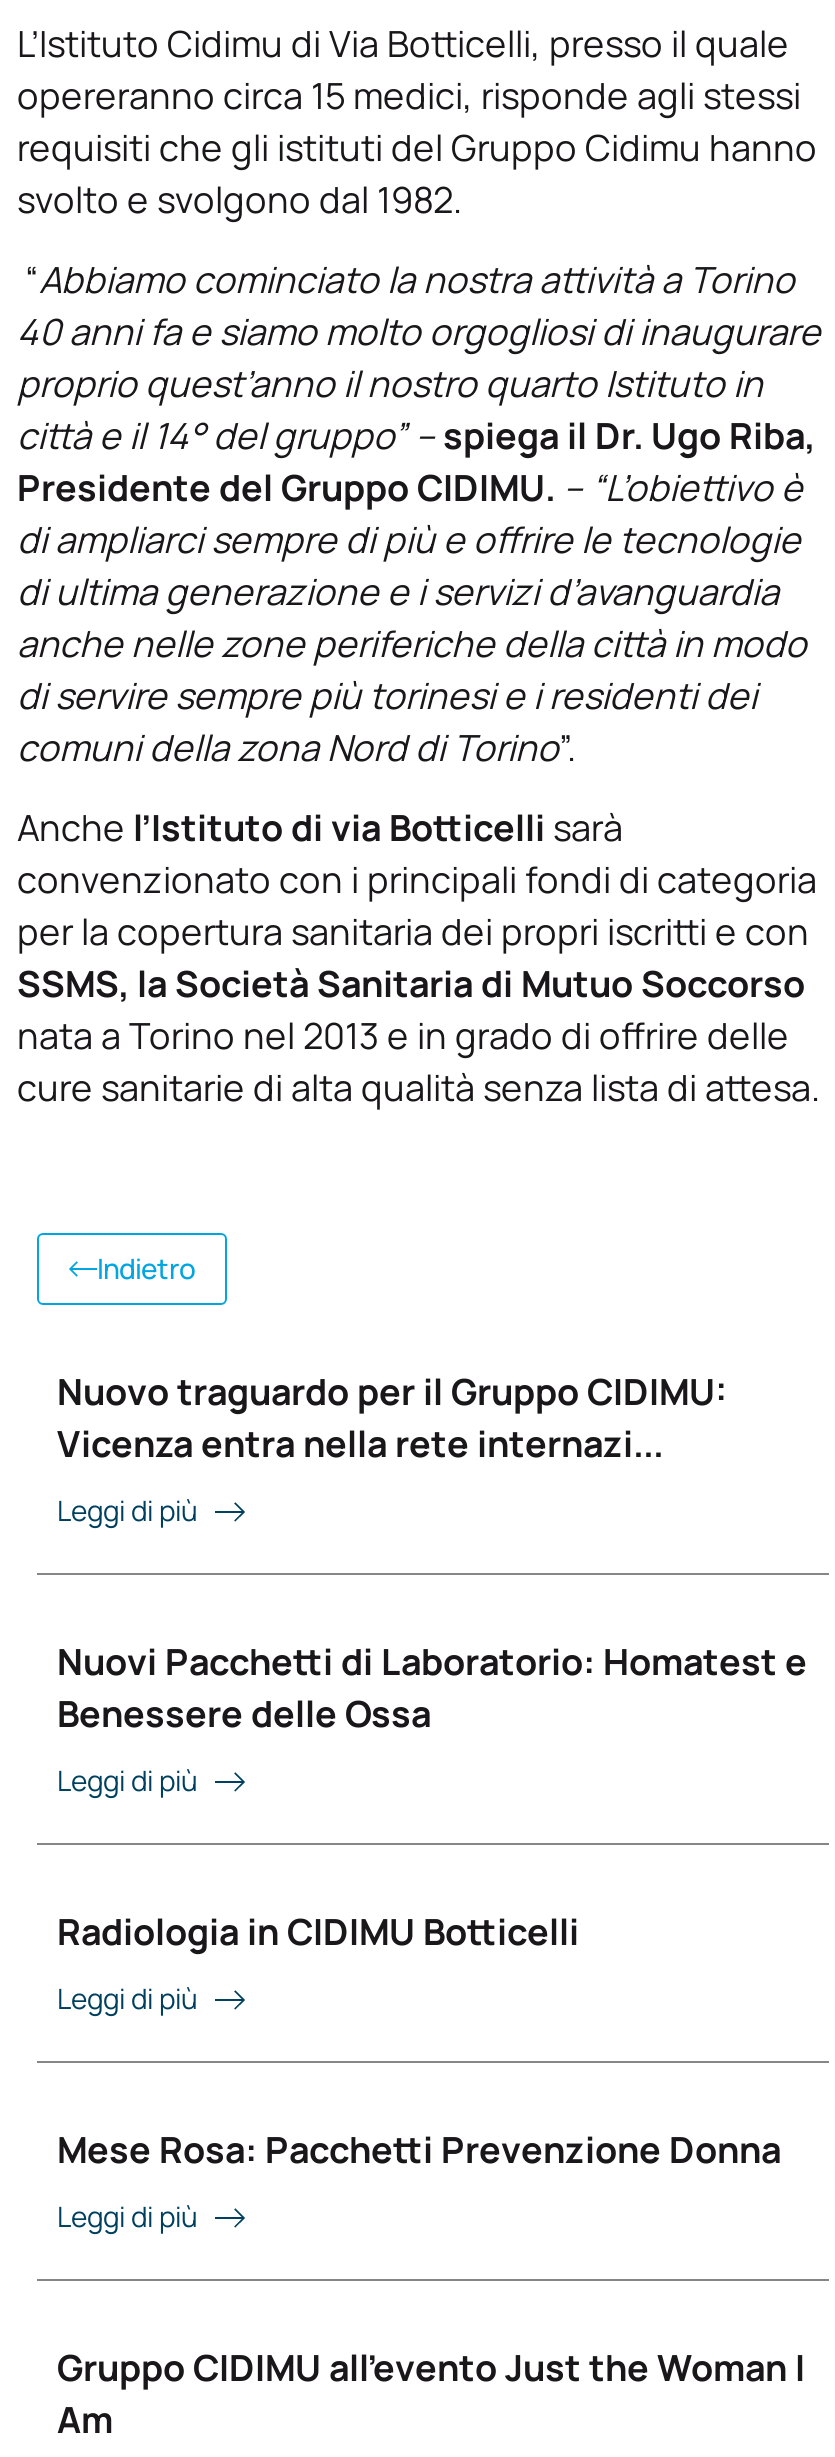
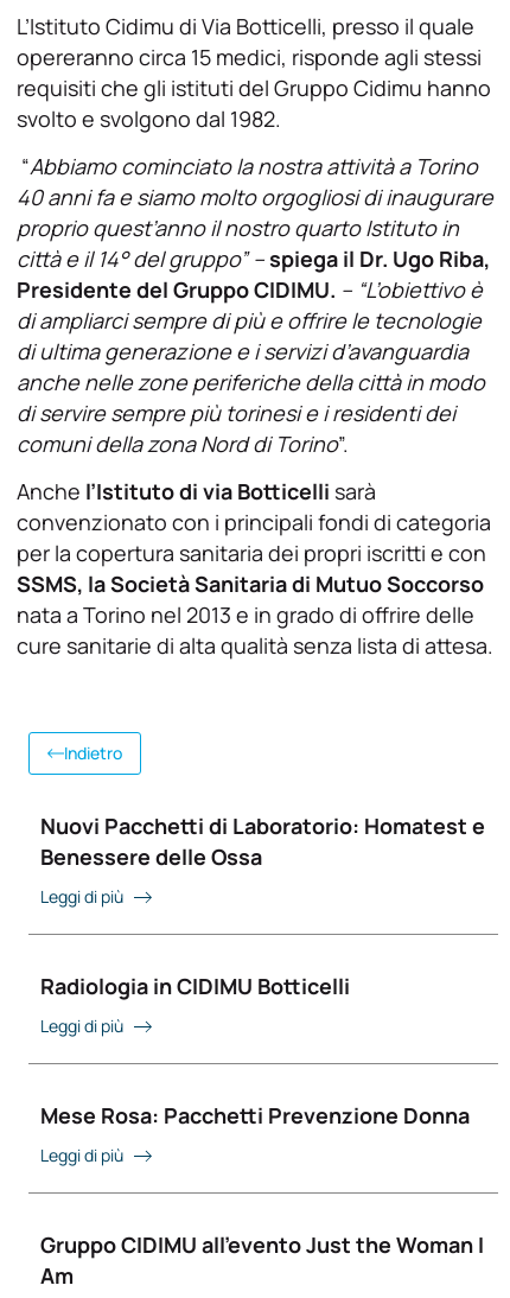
- Nuovo traguardo per il Gruppo CIDIMU:
- Vicenza entra nella rete internazi...
- Leggi di più
